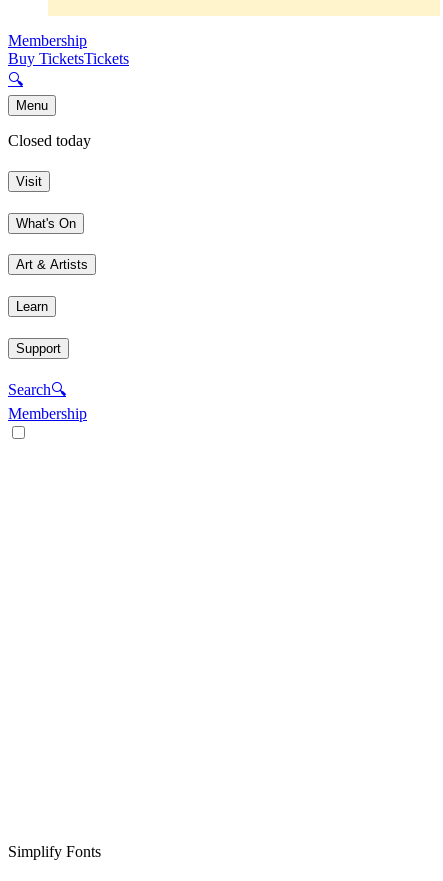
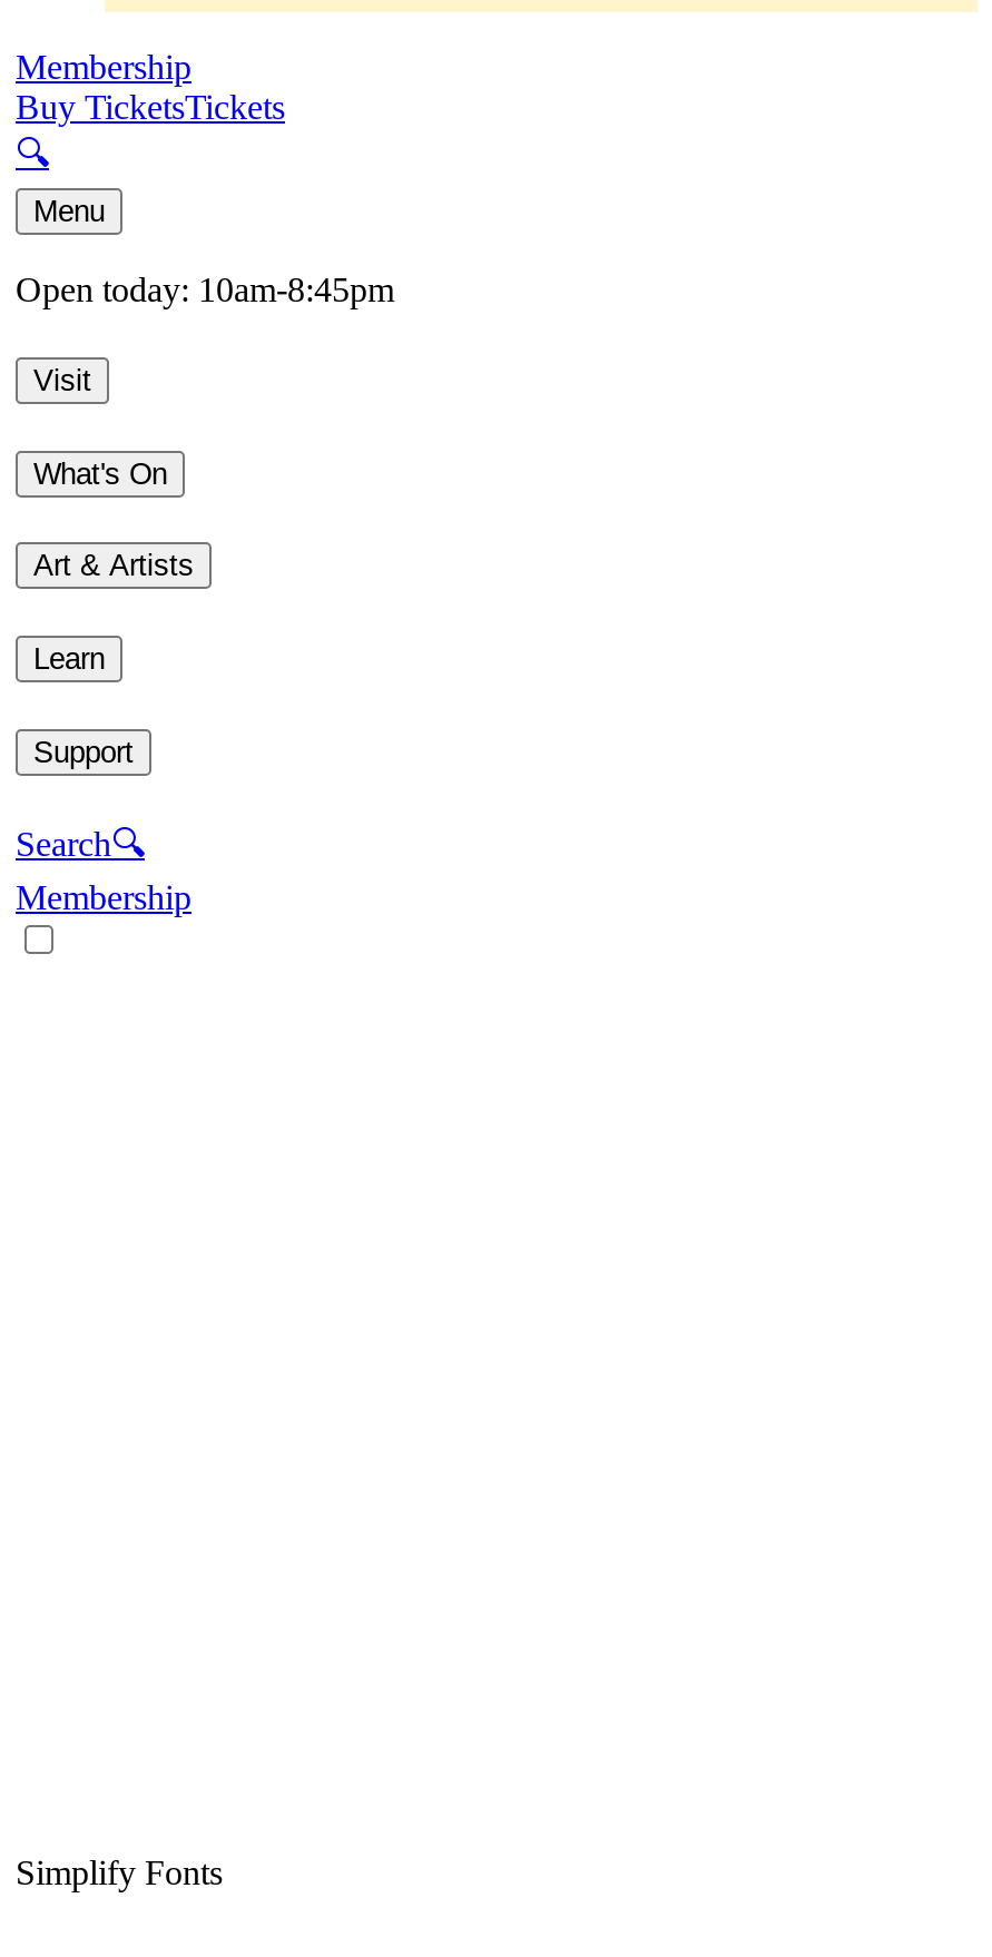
- Closed today
+ Open today: 10am-8:45pm
